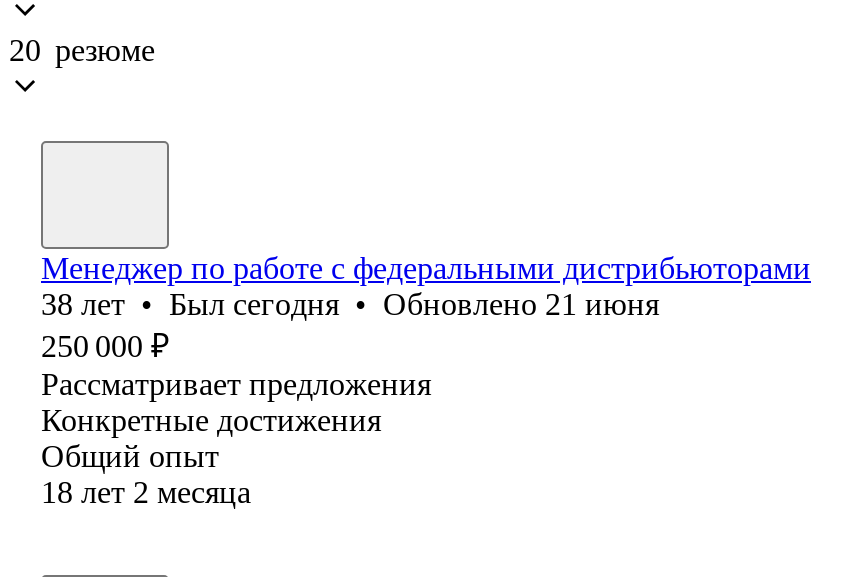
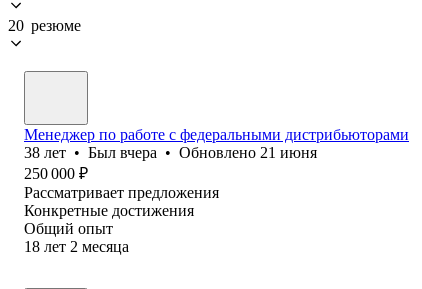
- 38 лет • Был сегодня • Обновлено 21 июня
+ 38 лет • Был вчера • Обновлено 21 июня
